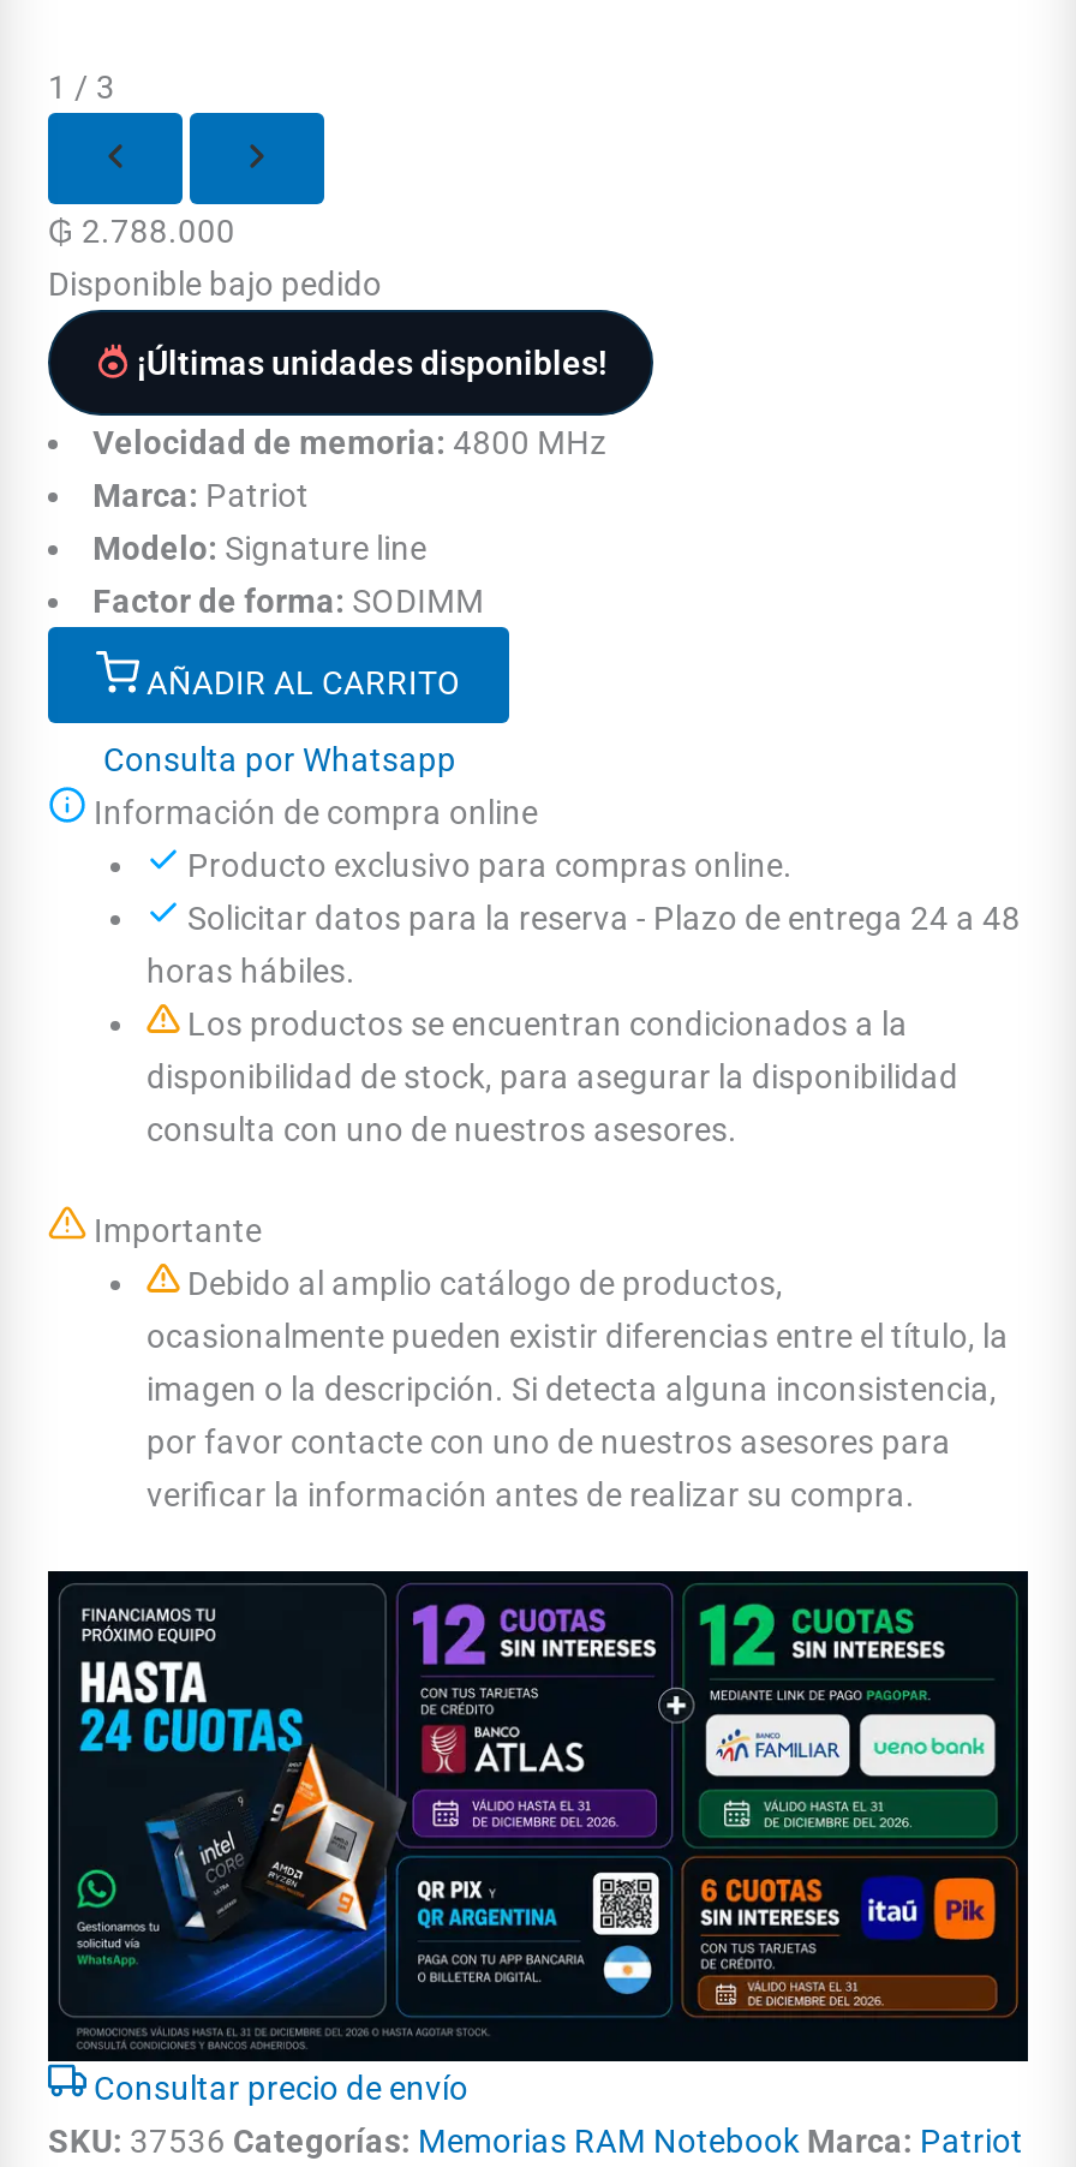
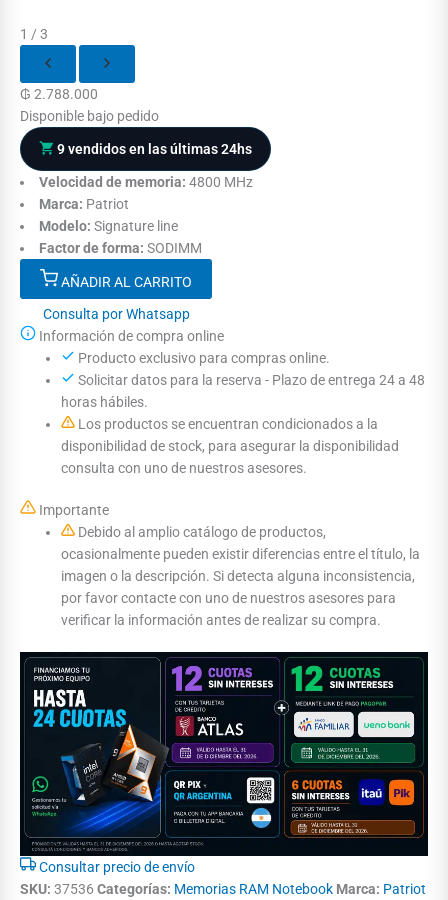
- ¡Últimas unidades disponibles!
+ 9 vendidos en las últimas 24hs
